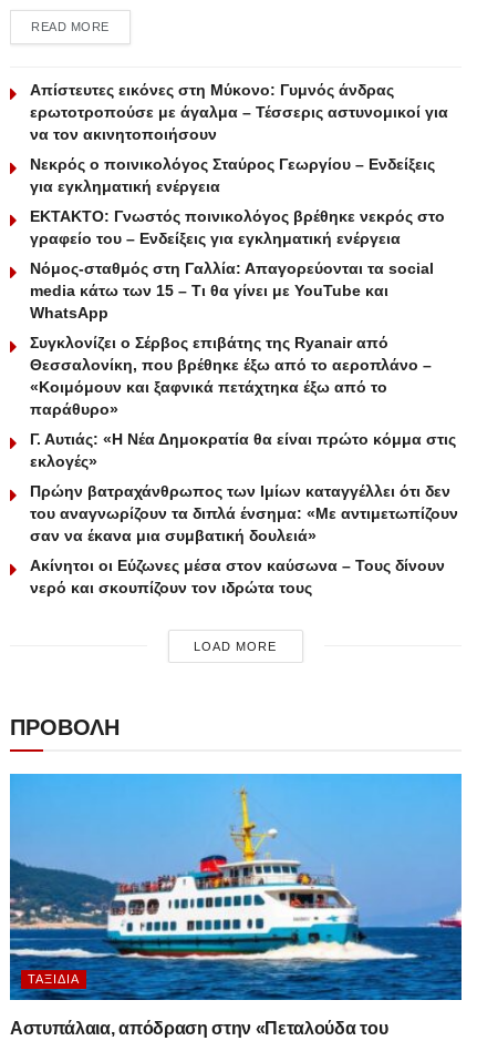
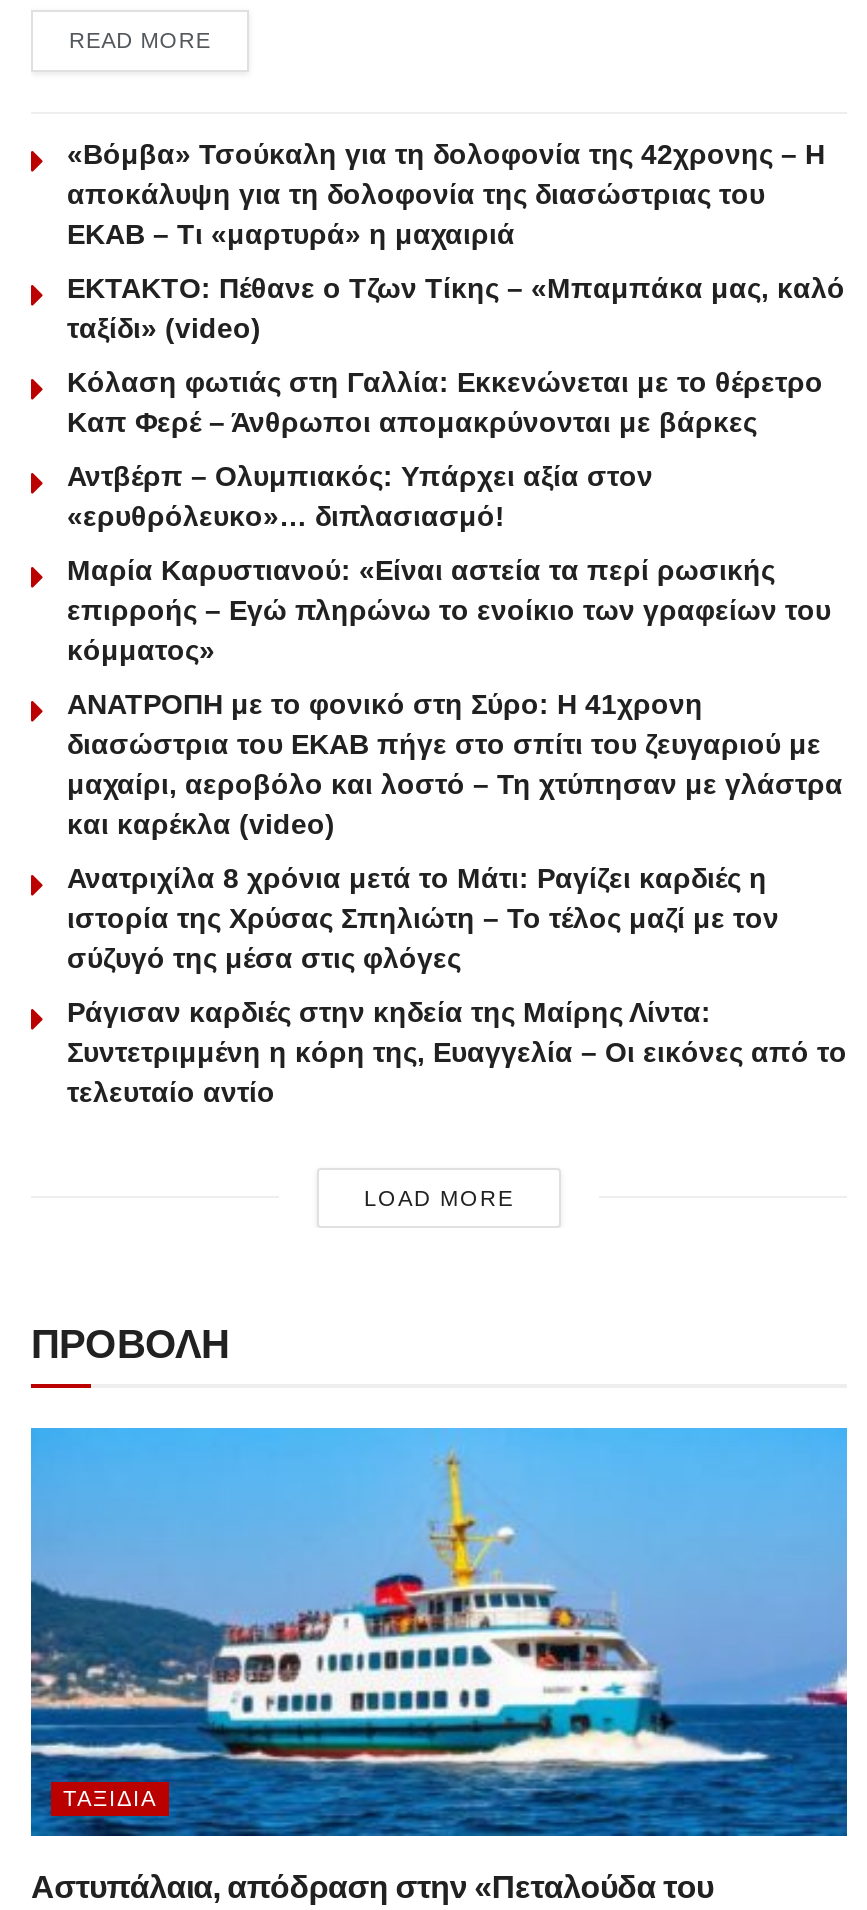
- Απίστευτες εικόνες στη Μύκονο: Γυμνός άνδρας
- ερωτοτροπούσε με άγαλμα – Τέσσερις αστυνομικοί για
- να τον ακινητοποιήσουν
+ «Βόμβα» Τσούκαλη για τη δολοφονία της 42χρονης – Η
+ αποκάλυψη για τη δολοφονία της διασώστριας του
+ ΕΚΑΒ – Τι «μαρτυρά» η μαχαιριά

- Νεκρός ο ποινικολόγος Σταύρος Γεωργίου – Ενδείξεις
- για εγκληματική ενέργεια
+ ΕΚΤΑΚΤΟ: Πέθανε ο Τζων Τίκης – «Μπαμπάκα μας, καλό
+ ταξίδι» (video)

- ΕΚΤΑΚΤΟ: Γνωστός ποινικολόγος βρέθηκε νεκρός στο
- γραφείο του – Ενδείξεις για εγκληματική ενέργεια
+ Κόλαση φωτιάς στη Γαλλία: Εκκενώνεται με το θέρετρο
+ Καπ Φερέ – Άνθρωποι απομακρύνoνται με βάρκες

- Νόμος-σταθμός στη Γαλλία: Απαγορεύονται τα social
- media κάτω των 15 – Τι θα γίνει με YouTube και
- WhatsApp
+ Αντβέρπ – Ολυμπιακός: Υπάρχει αξία στον
+ «ερυθρόλευκο»… διπλασιασμό!

- Συγκλονίζει ο Σέρβος επιβάτης της Ryanair από
- Θεσσαλονίκη, που βρέθηκε έξω από το αεροπλάνο –
- «Κοιμόμουν και ξαφνικά πετάχτηκα έξω από το
- παράθυρο»
+ Μαρία Καρυστιανού: «Είναι αστεία τα περί ρωσικής
+ επιρροής – Εγώ πληρώνω το ενοίκιο των γραφείων του
+ κόμματος»

- Γ. Αυτιάς: «Η Νέα Δημοκρατία θα είναι πρώτο κόμμα στις
- εκλογές»
+ ΑΝΑΤΡΟΠΗ με το φονικό στη Σύρο: Η 41χρονη
+ διασώστρια του ΕΚΑΒ πήγε στο σπίτι του ζευγαριού με
+ μαχαίρι, αεροβόλο και λοστό – Τη χτύπησαν με γλάστρα
+ και καρέκλα (video)

- Πρώην βατραχάνθρωπος των Ιμίων καταγγέλλει ότι δεν
- του αναγνωρίζουν τα διπλά ένσημα: «Με αντιμετωπίζουν
- σαν να έκανα μια συμβατική δουλειά»
+ Ανατριχίλα 8 χρόνια μετά το Μάτι: Ραγίζει καρδιές η
+ ιστορία της Χρύσας Σπηλιώτη – Το τέλος μαζί με τον
+ σύζυγό της μέσα στις φλόγες

- Ακίνητοι οι Εύζωνες μέσα στον καύσωνα – Τους δίνουν
- νερό και σκουπίζουν τον ιδρώτα τους
+ Ράγισαν καρδιές στην κηδεία της Μαίρης Λίντα:
+ Συντετριμμένη η κόρη της, Ευαγγελία – Οι εικόνες από το
+ τελευταίο αντίο
